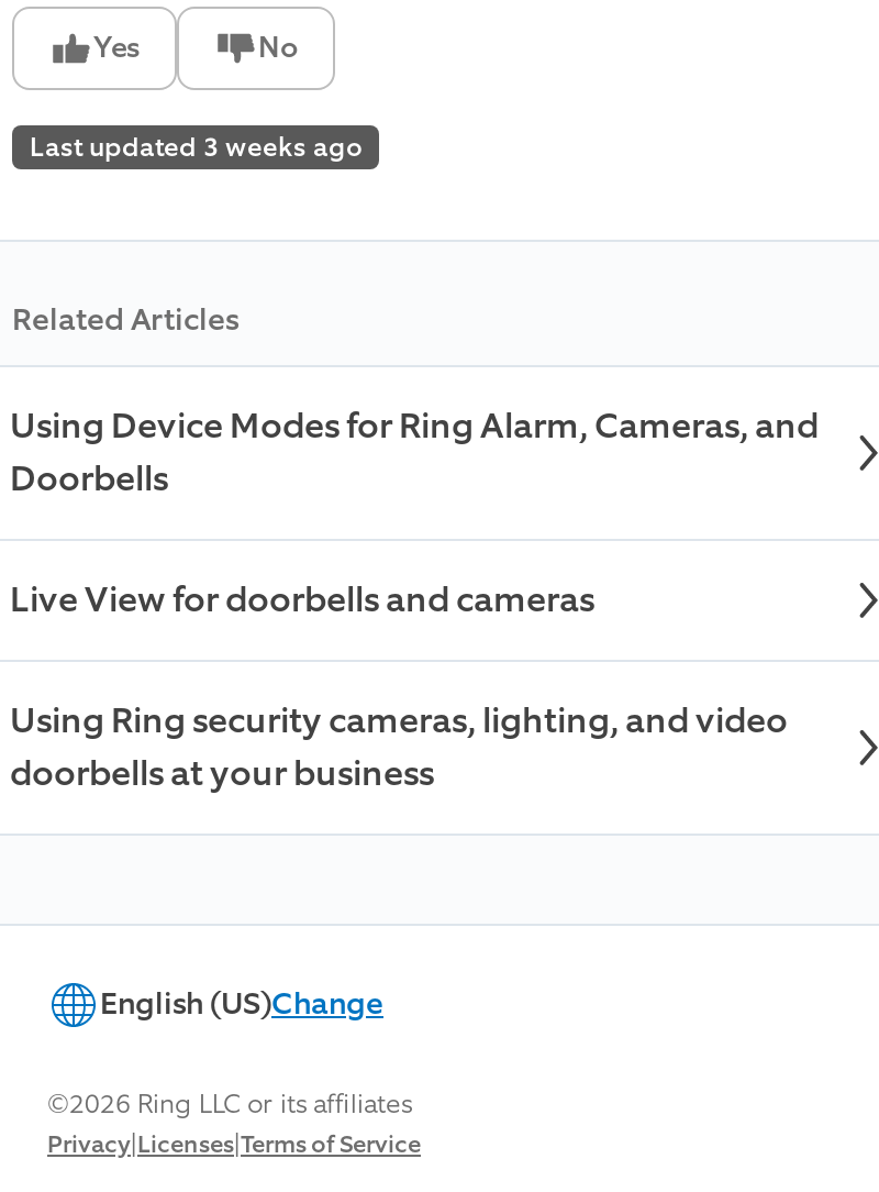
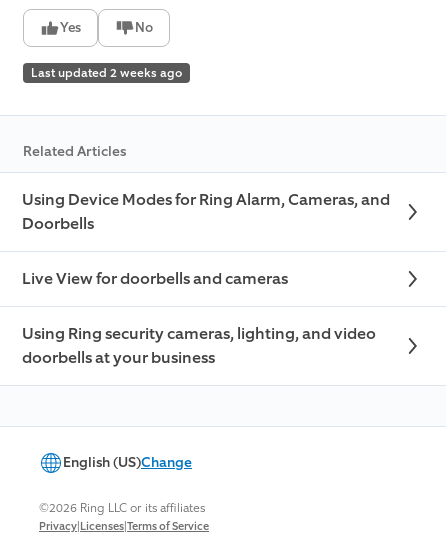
- Last updated 3 weeks ago
+ Last updated 2 weeks ago
